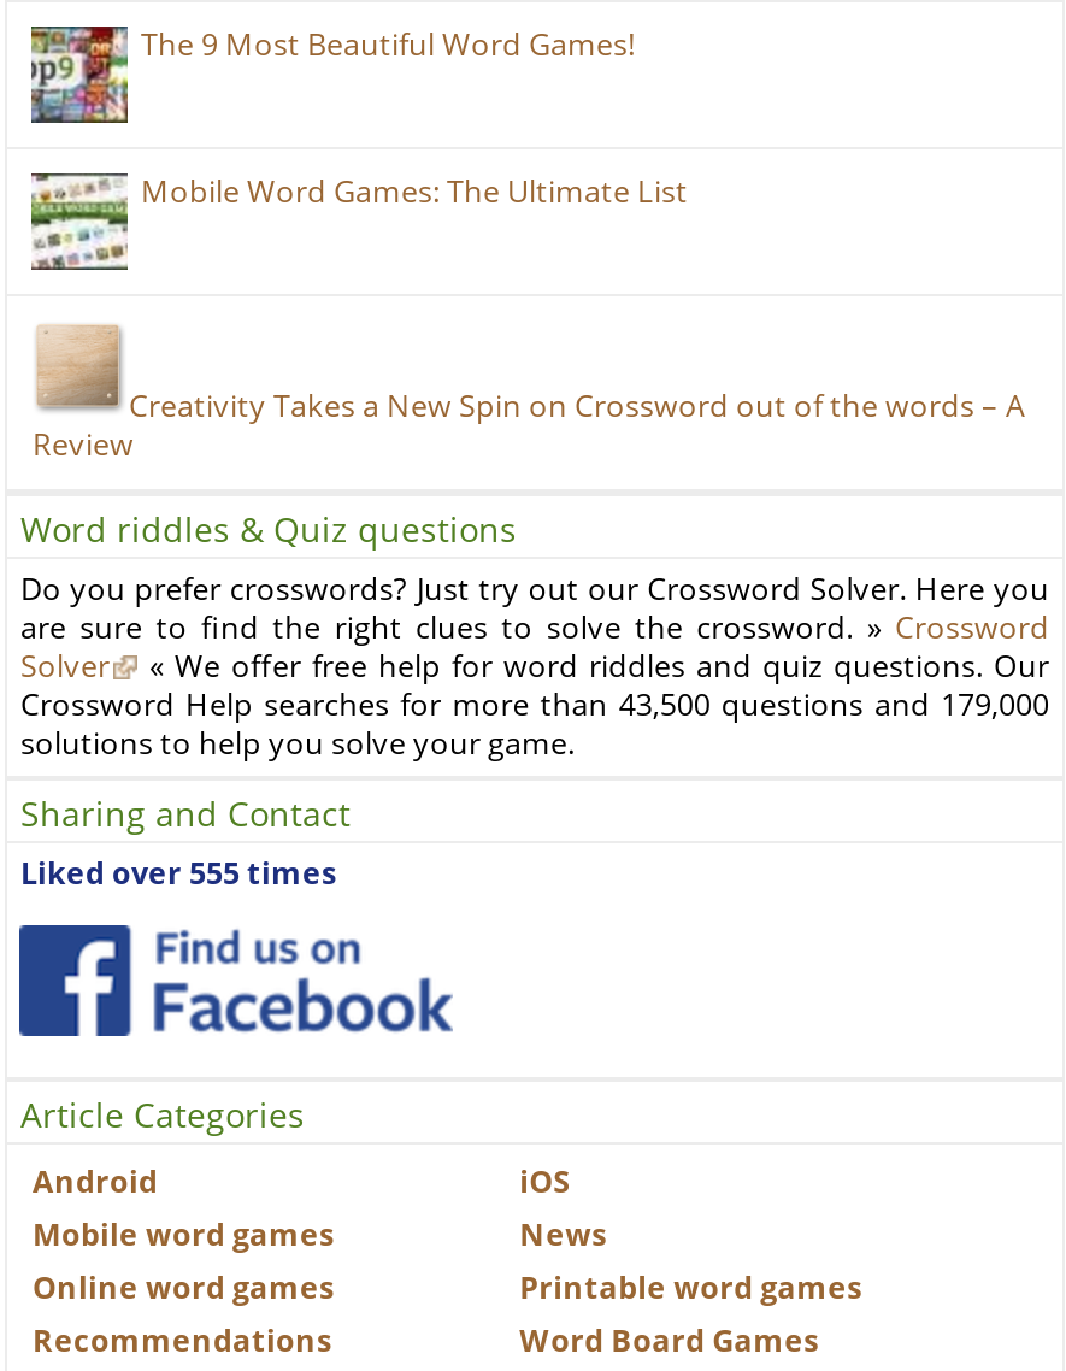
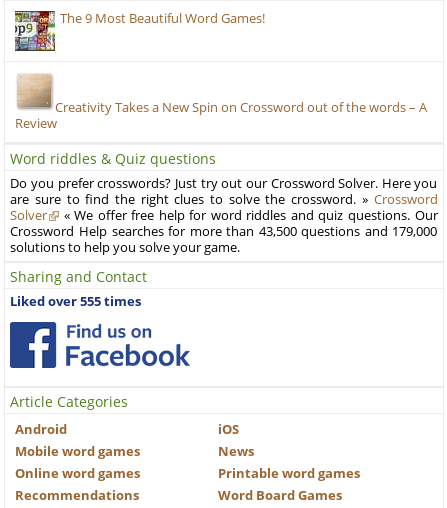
- [image]
- Mobile Word Games: The Ultimate List
